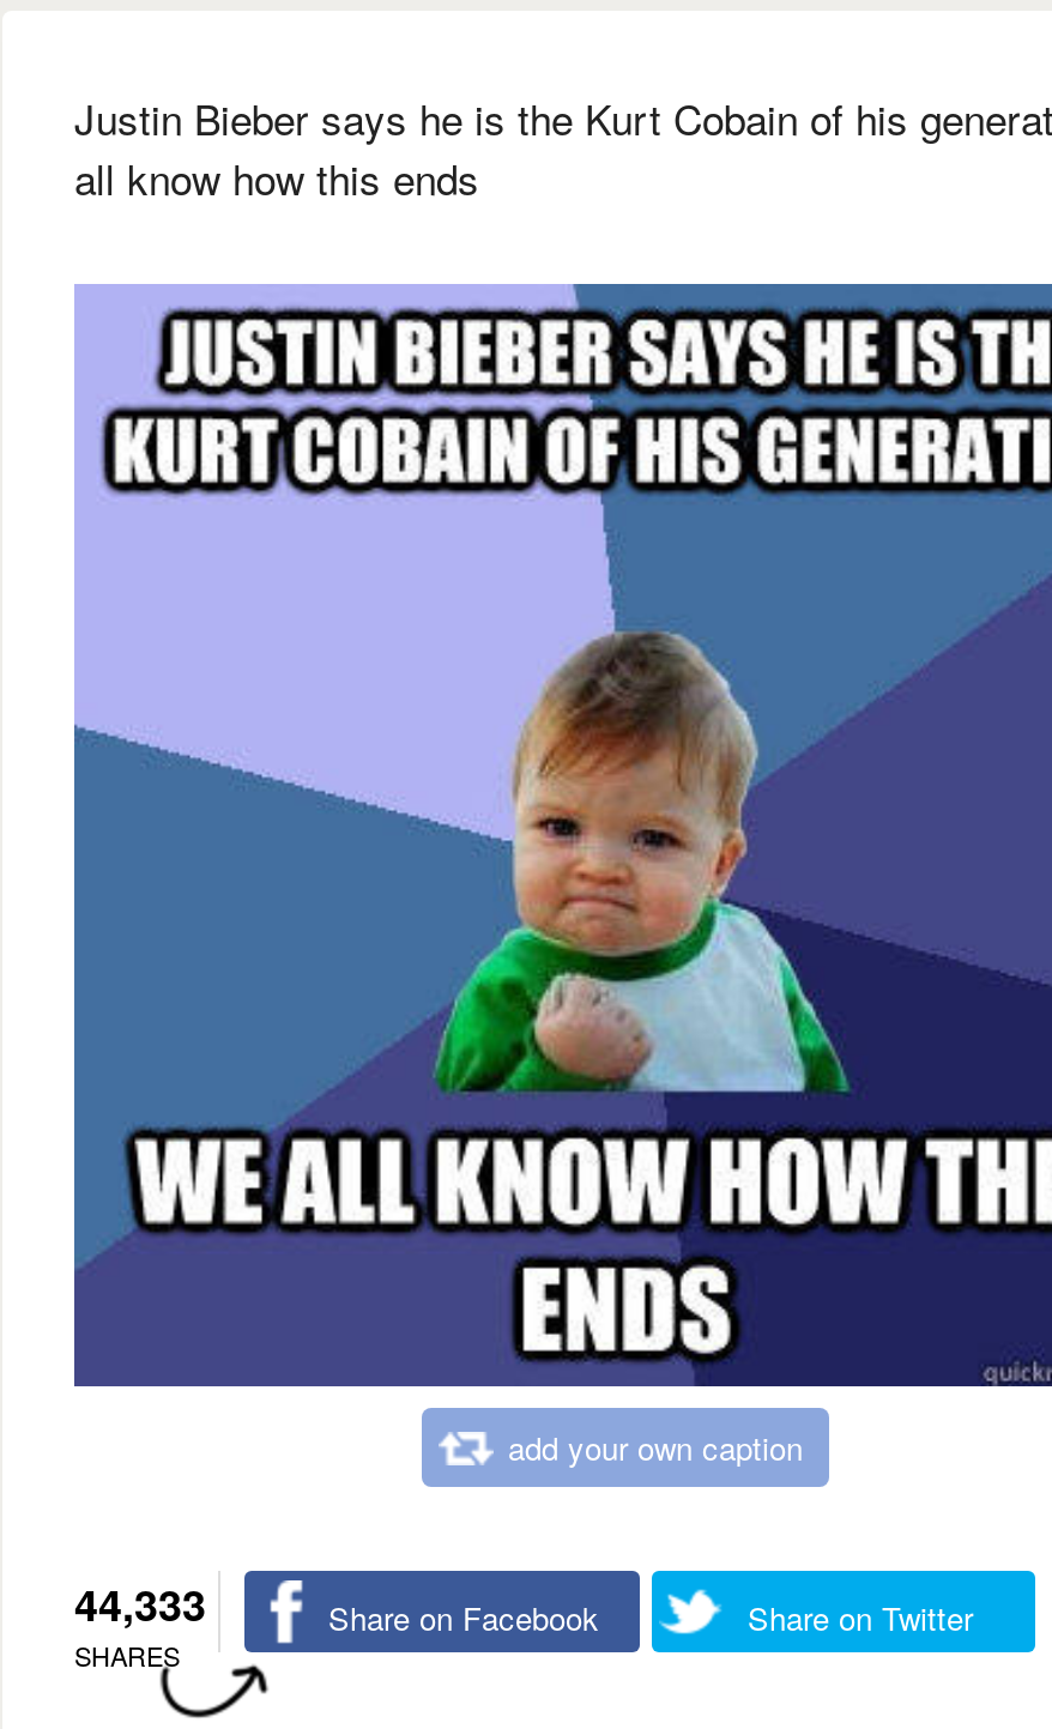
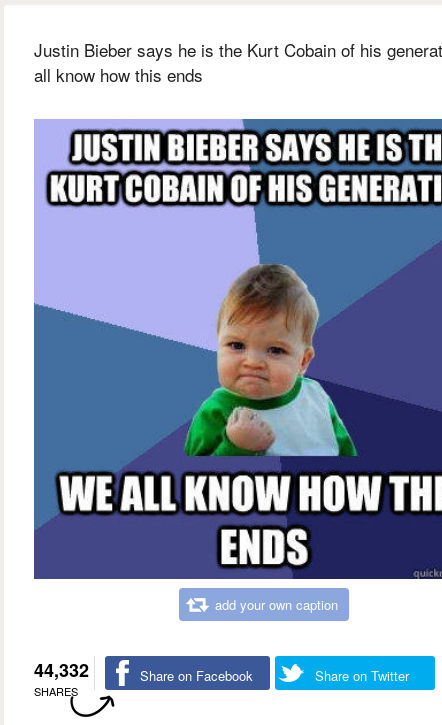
- 44,333
+ 44,332
